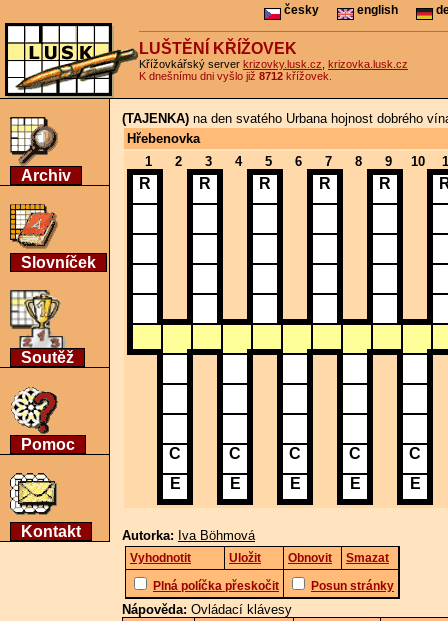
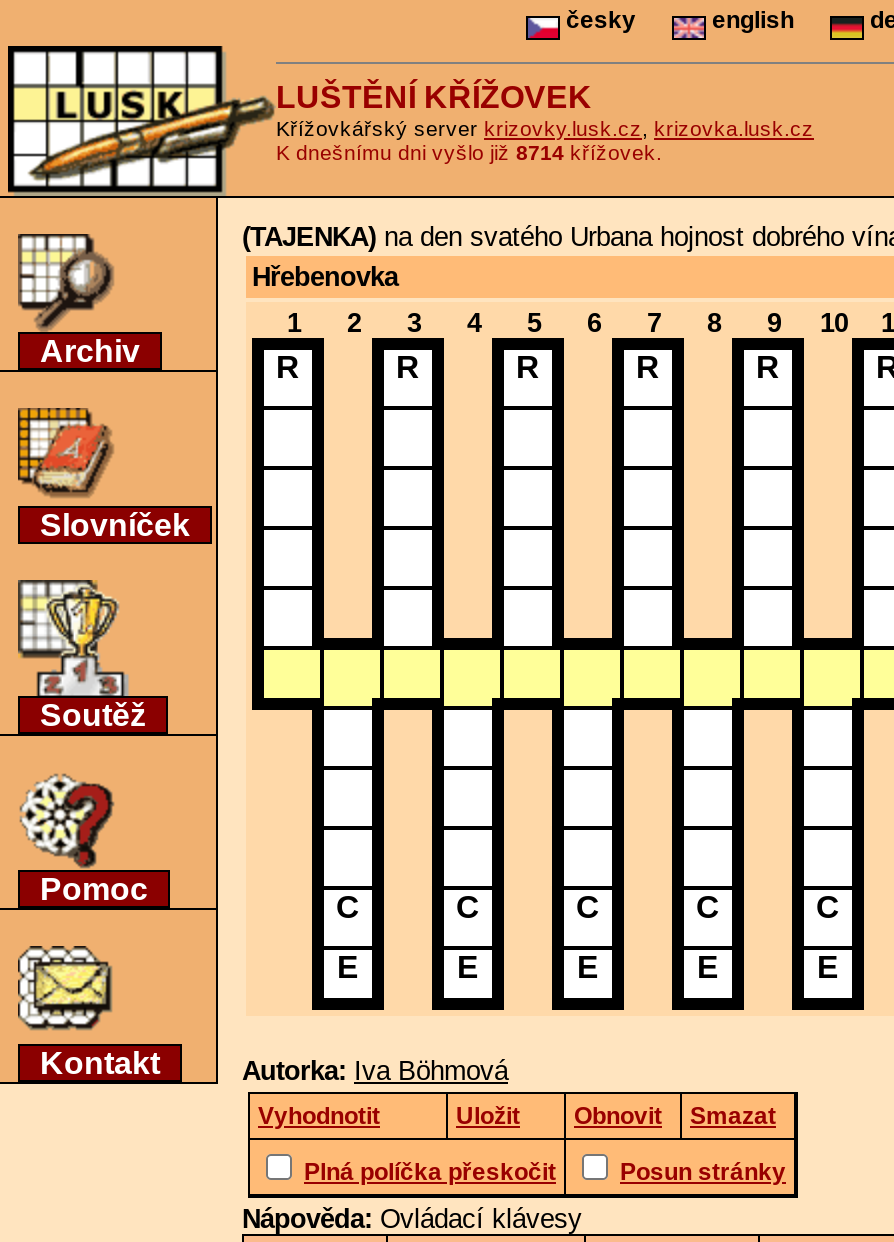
- K dnešnímu dni vyšlo již8712křížovek.
+ K dnešnímu dni vyšlo již8714křížovek.
